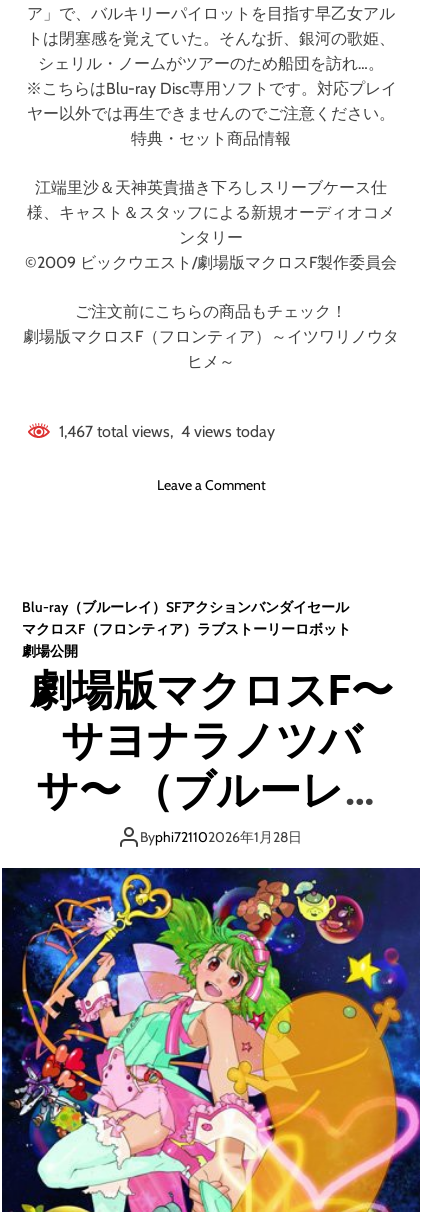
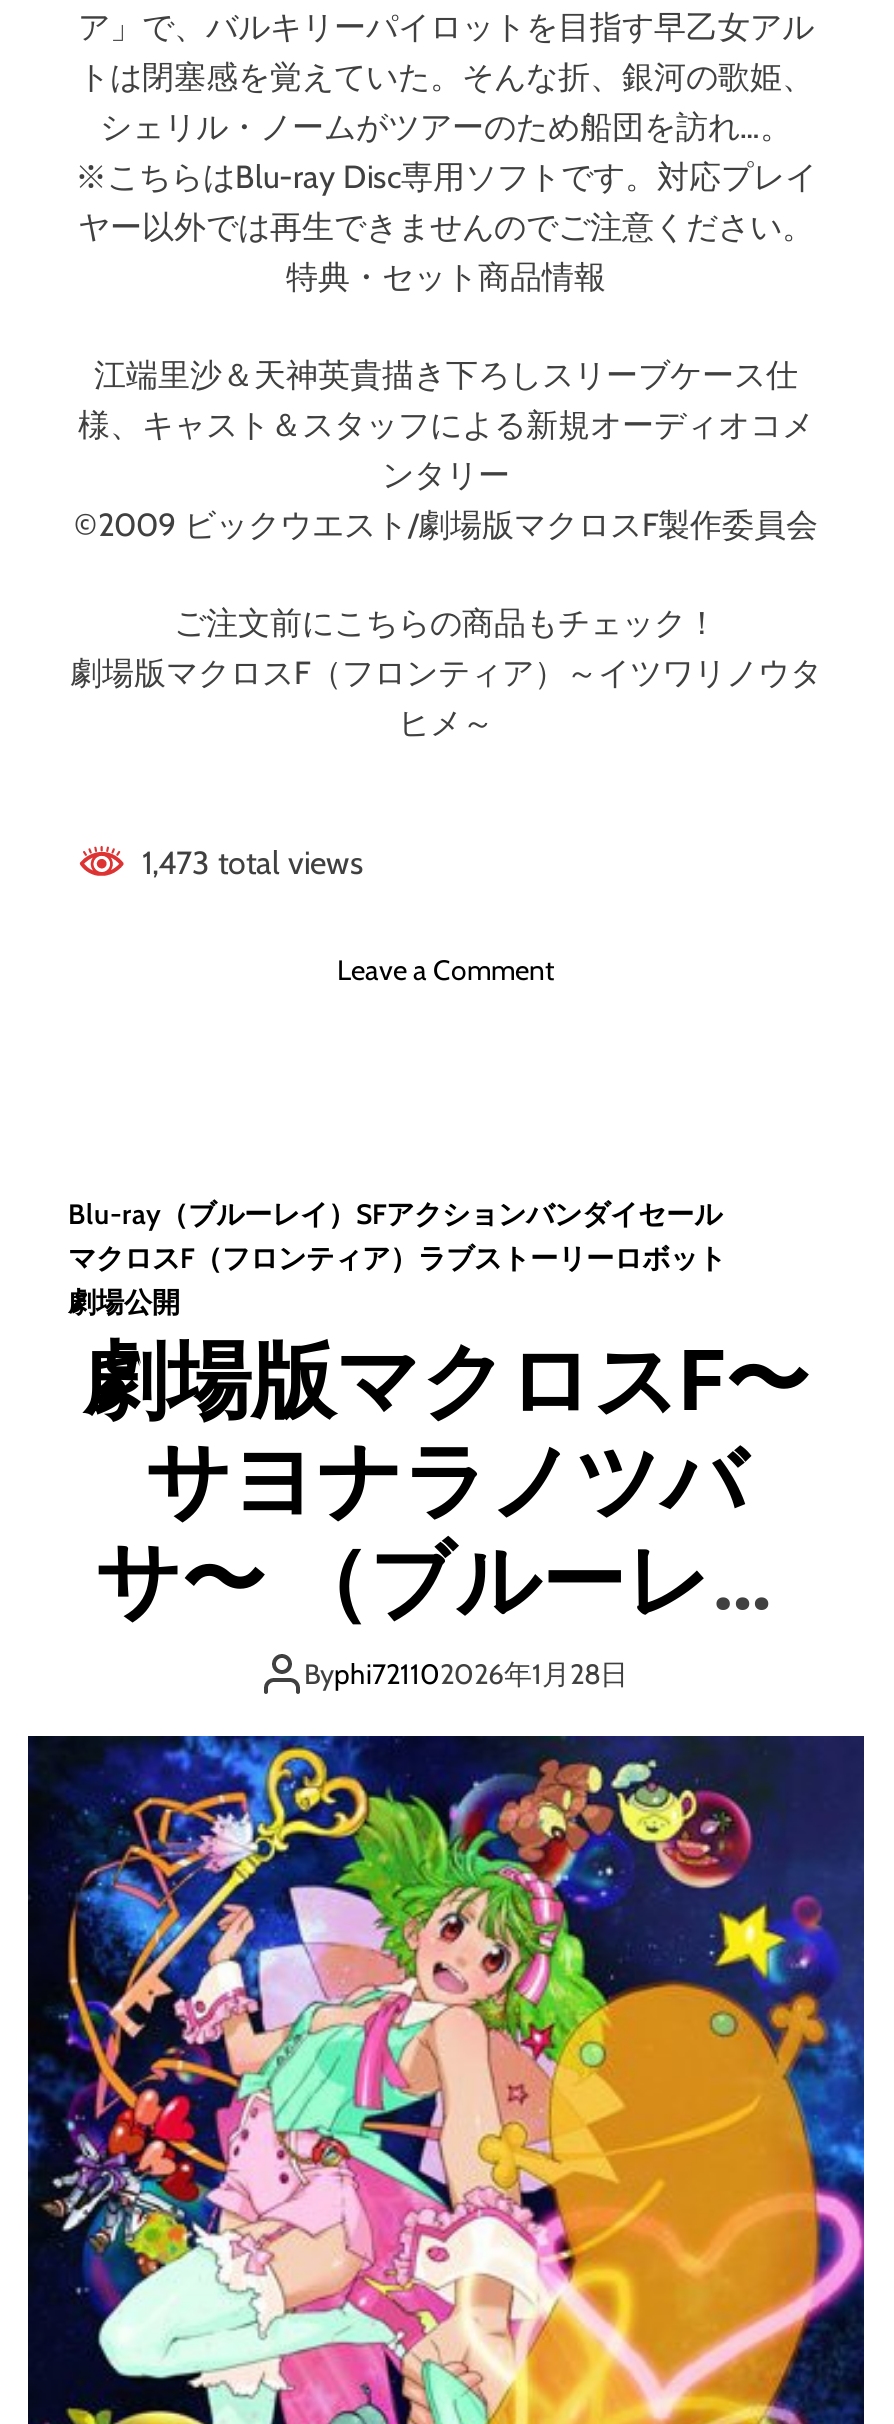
- 1,467 total views, 4 views today
+ 1,473 total views
